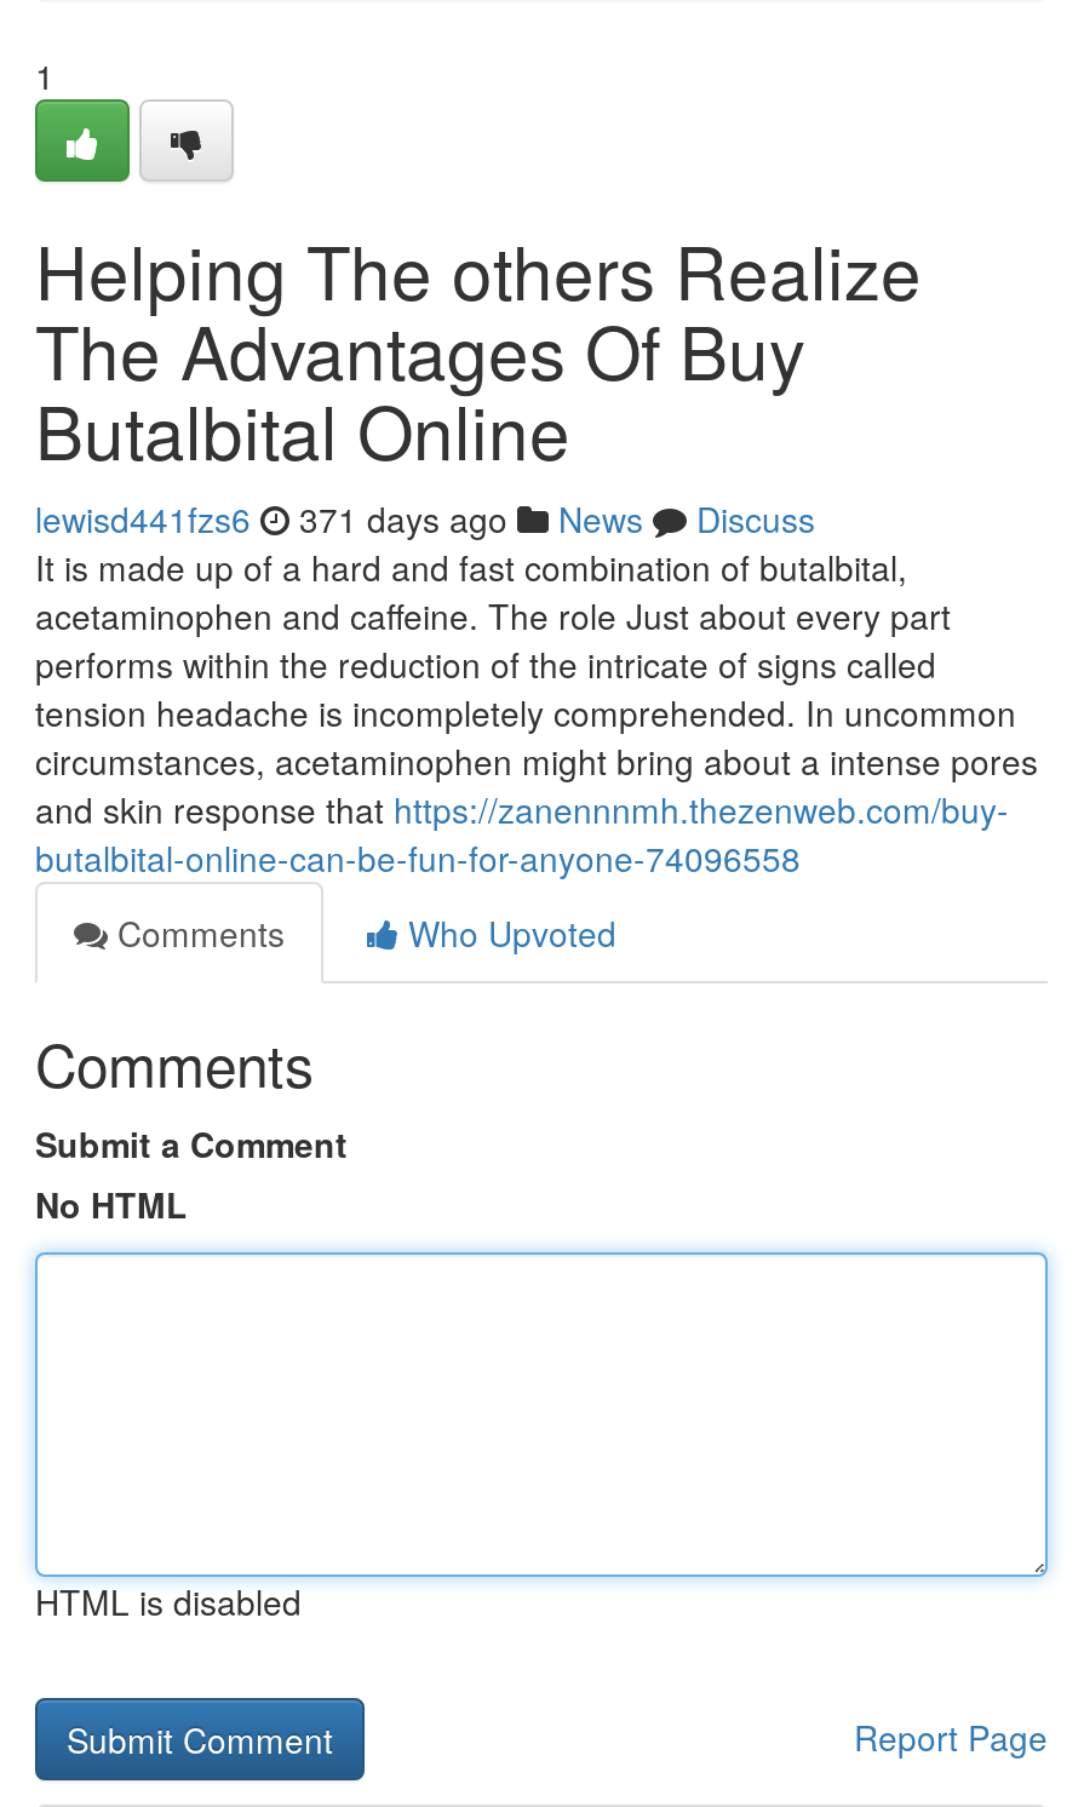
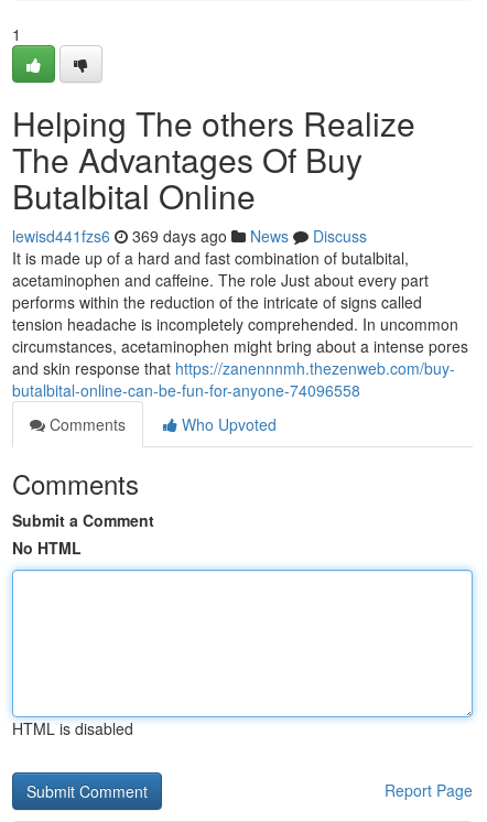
- lewisd441fzs6 371 days ago News Discuss
+ lewisd441fzs6 369 days ago News Discuss
